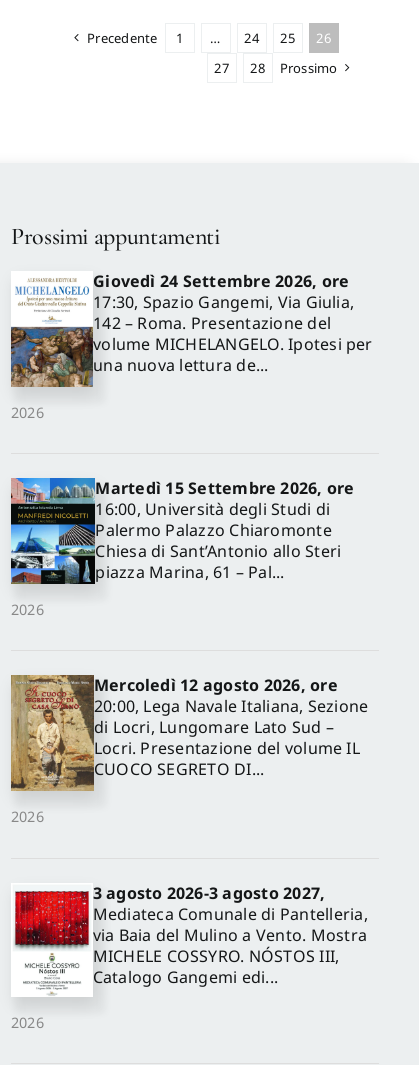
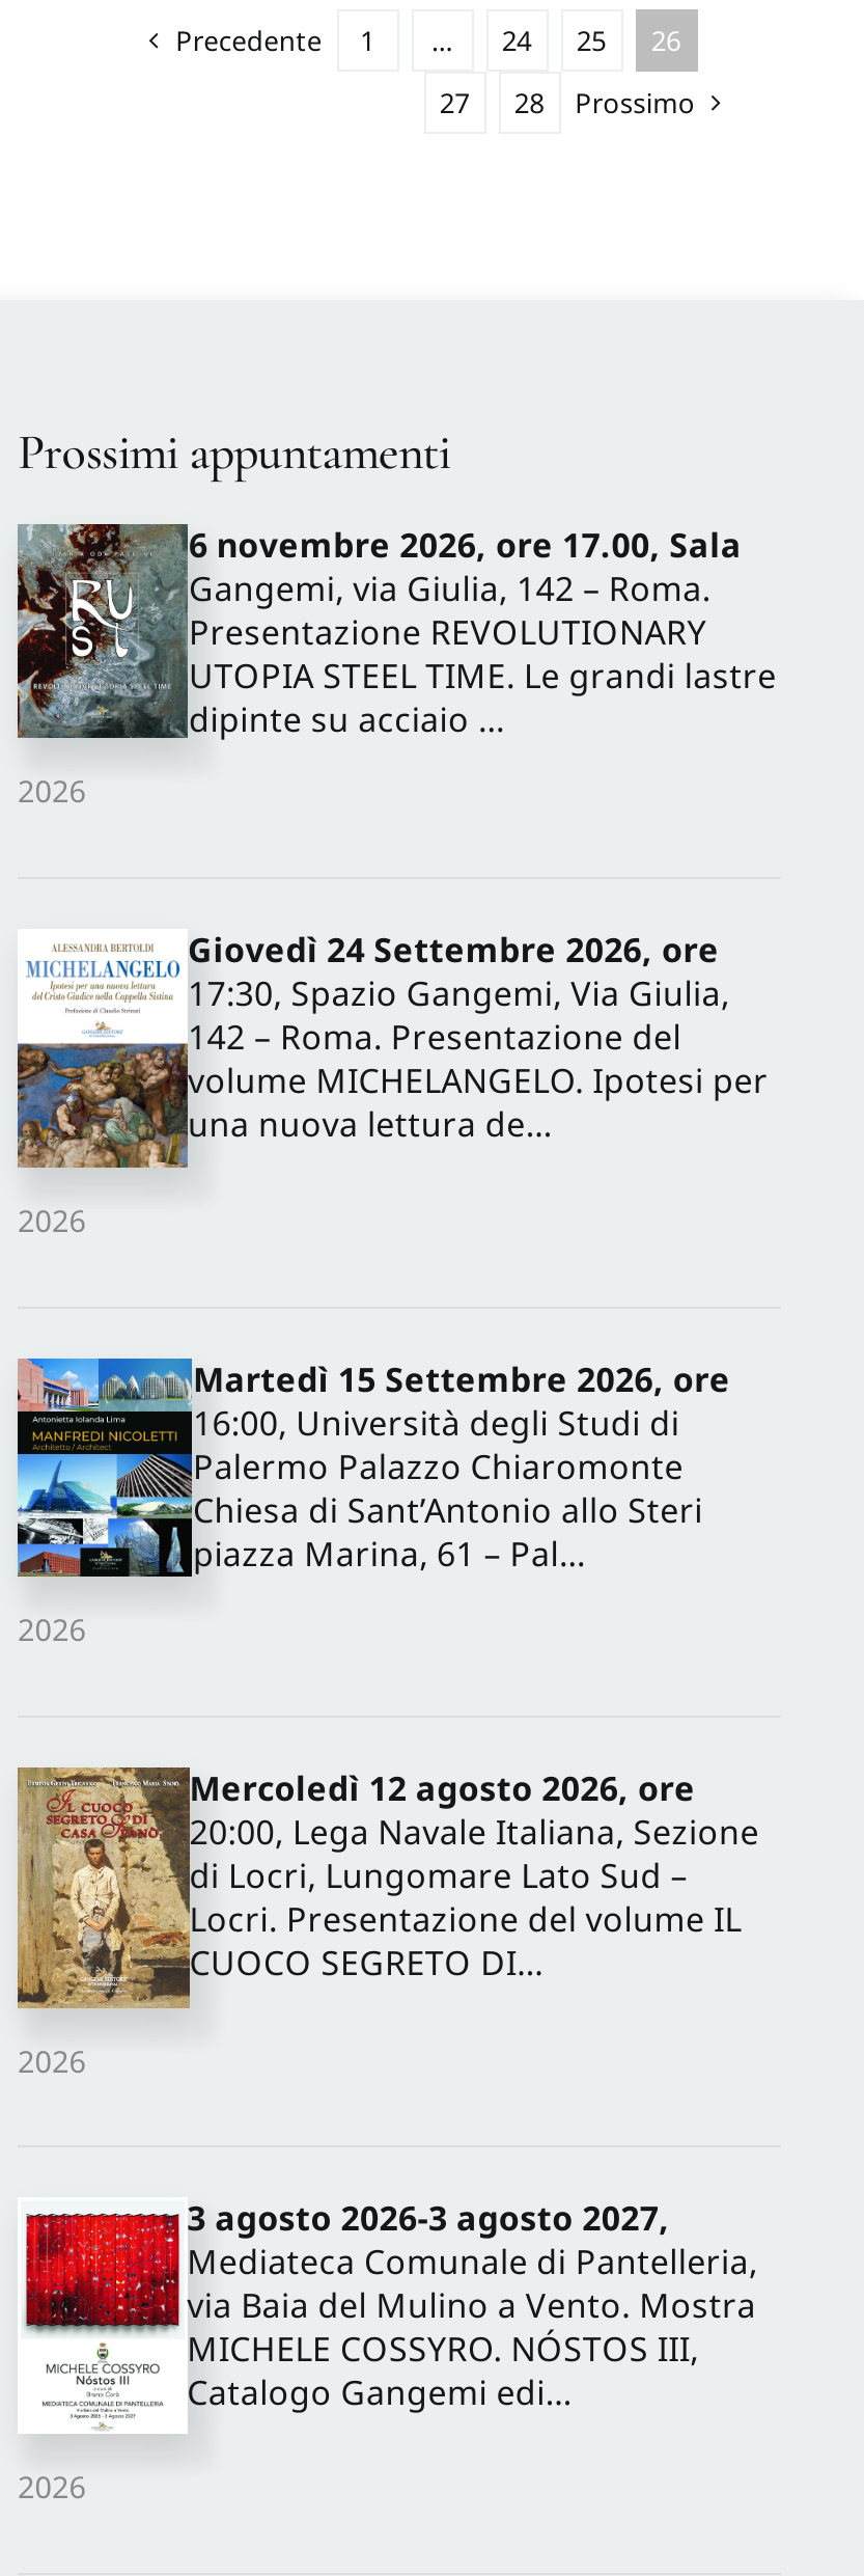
+ [image]
+ 2026

+ 6 novembre 2026, ore 17.00, Sala
+ Gangemi, via Giulia, 142 – Roma.
+ Presentazione REVOLUTIONARY
+ UTOPIA STEEL TIME. Le grandi lastre
+ dipinte su acciaio ...
